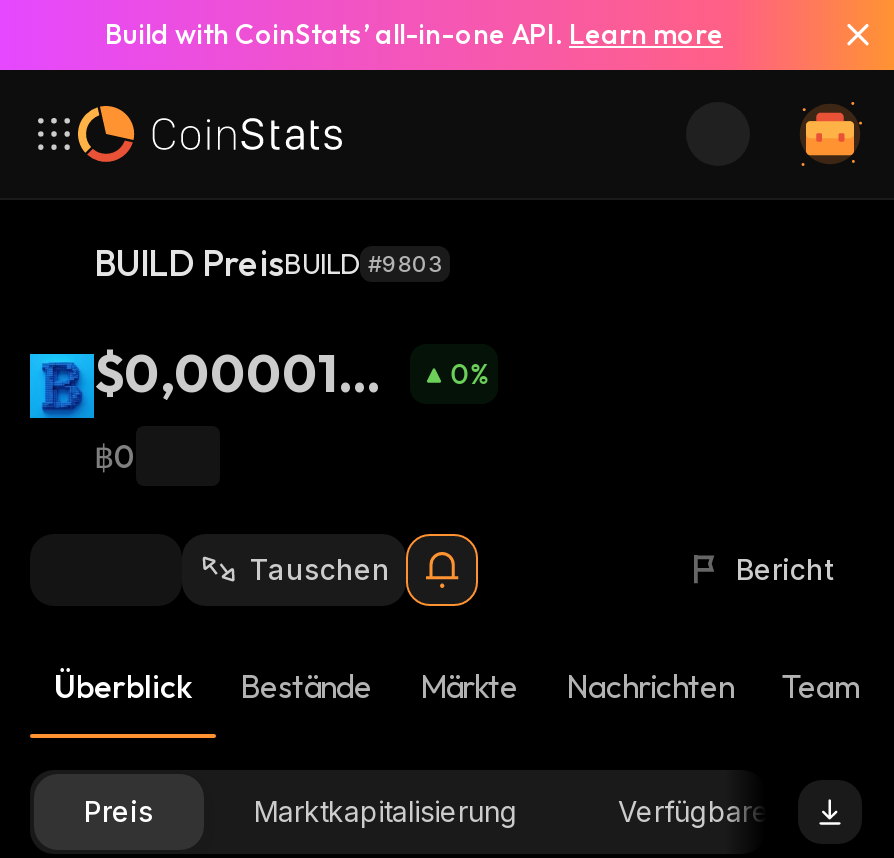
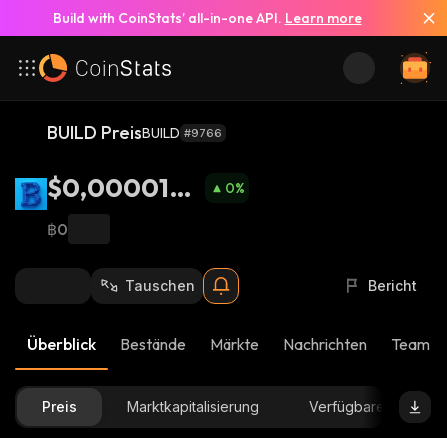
- BUILD PreisBUILD #9803
+ BUILD PreisBUILD #9766
